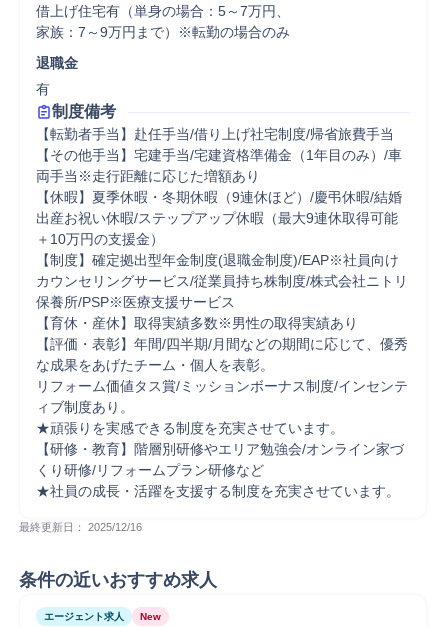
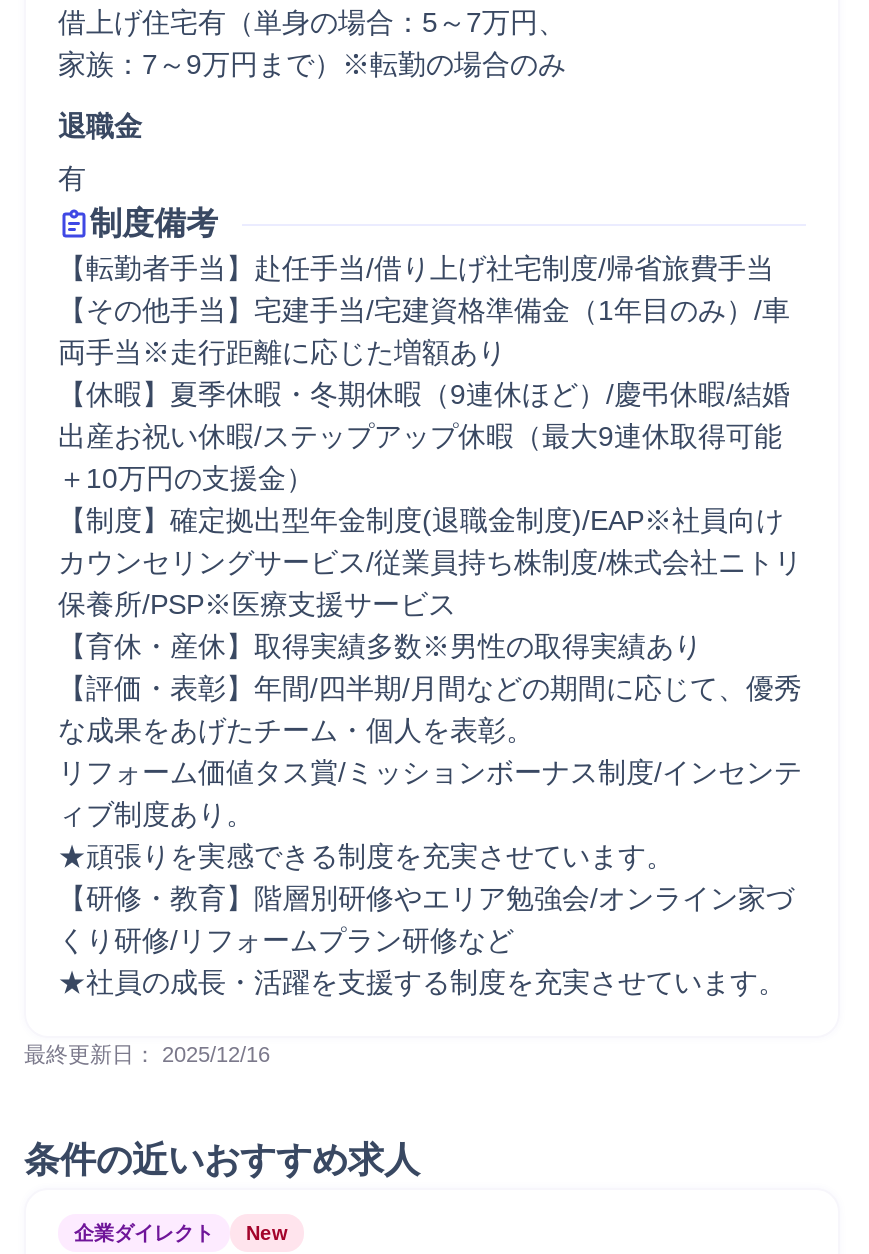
- エージェント求人
+ 企業ダイレクト
